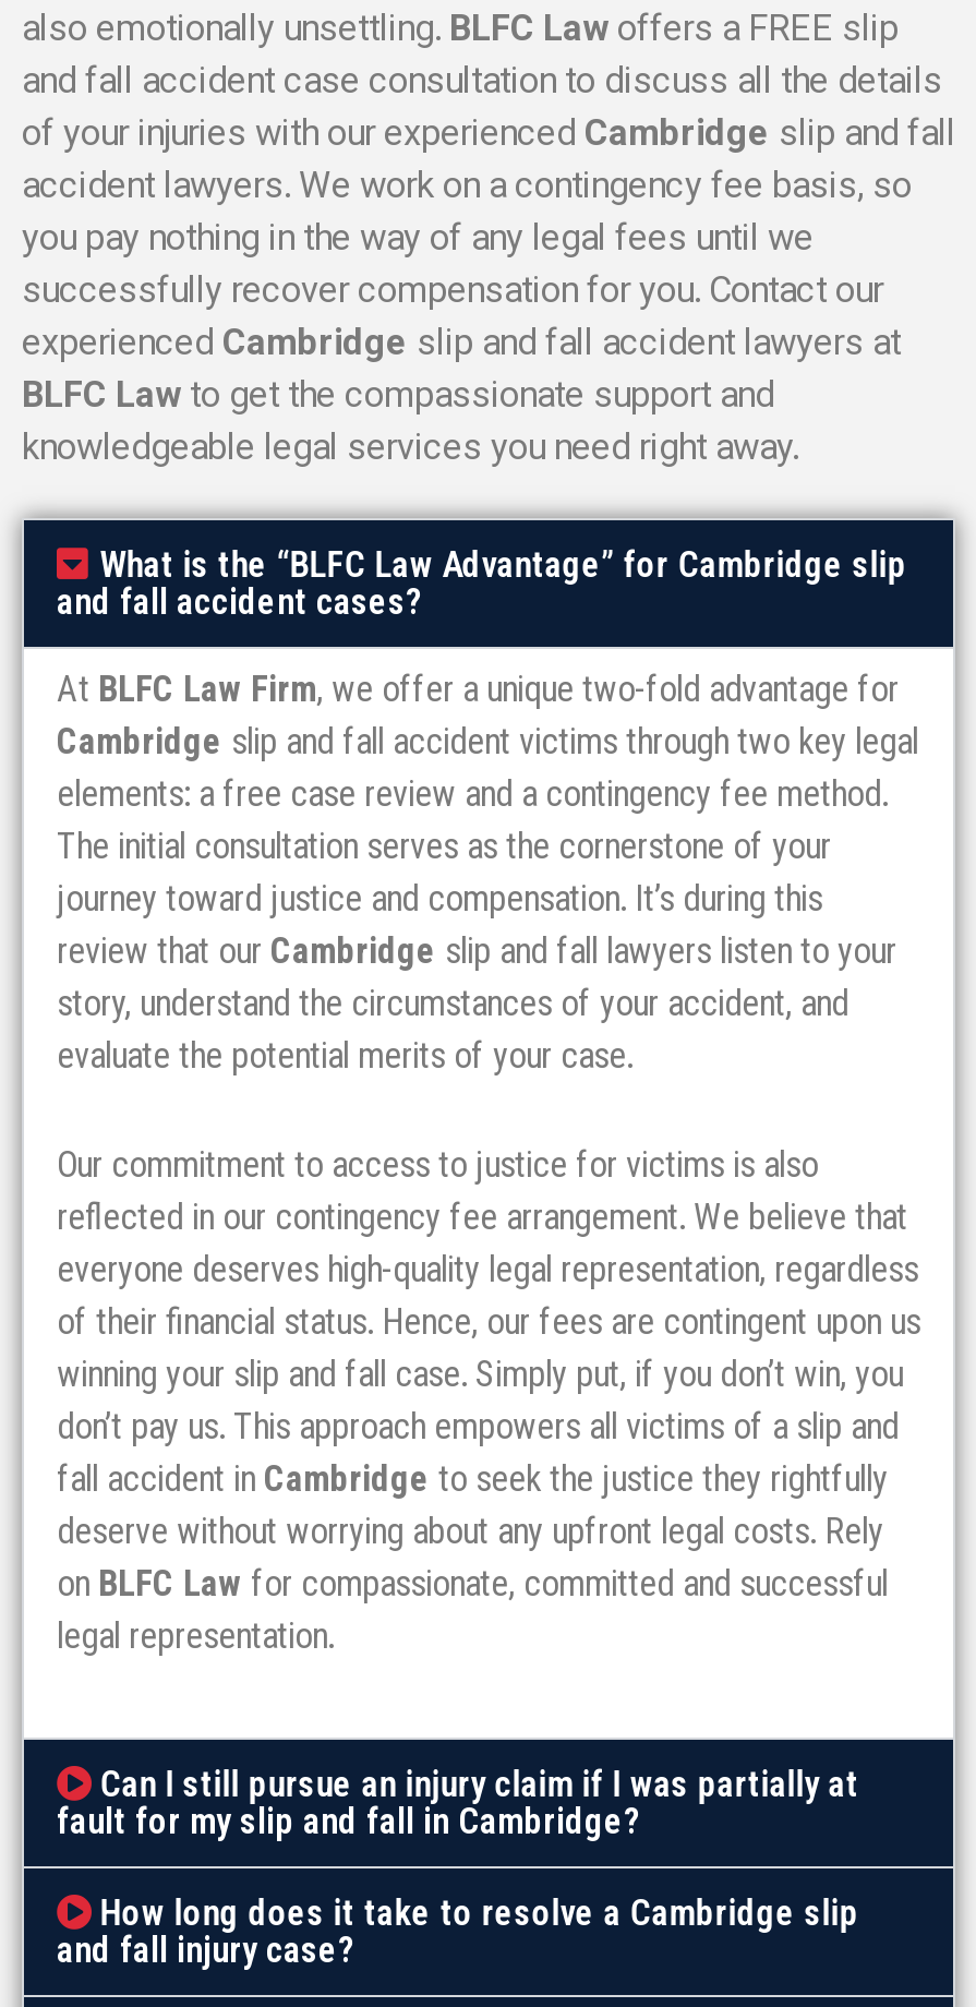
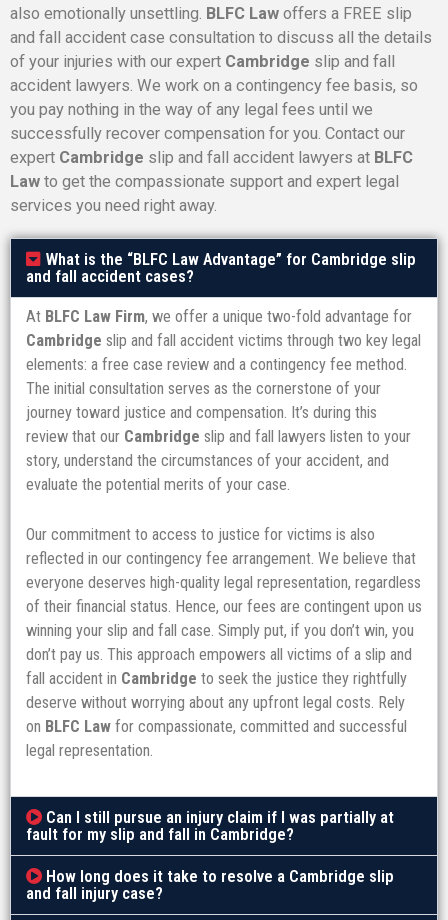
- of your injuries with our experienced Cambridge slip and fall
+ of your injuries with our expert Cambridge slip and fall

- experienced Cambridge slip and fall accident lawyers at
- BLFC Law to get the compassionate support and
- knowledgeable legal services you need right away.
+ expert Cambridge slip and fall accident lawyers at BLFC
+ Law to get the compassionate support and expert legal
+ services you need right away.
